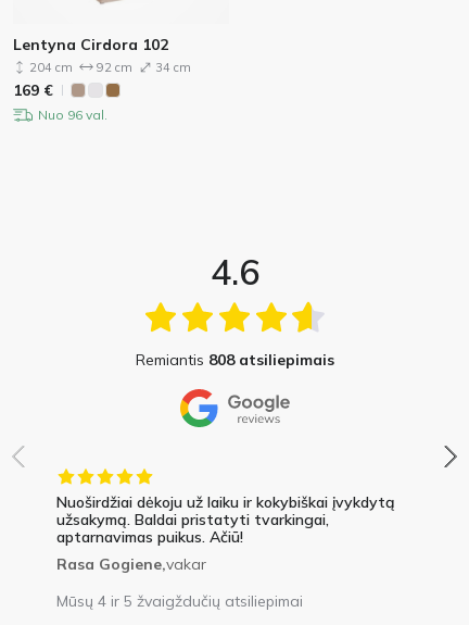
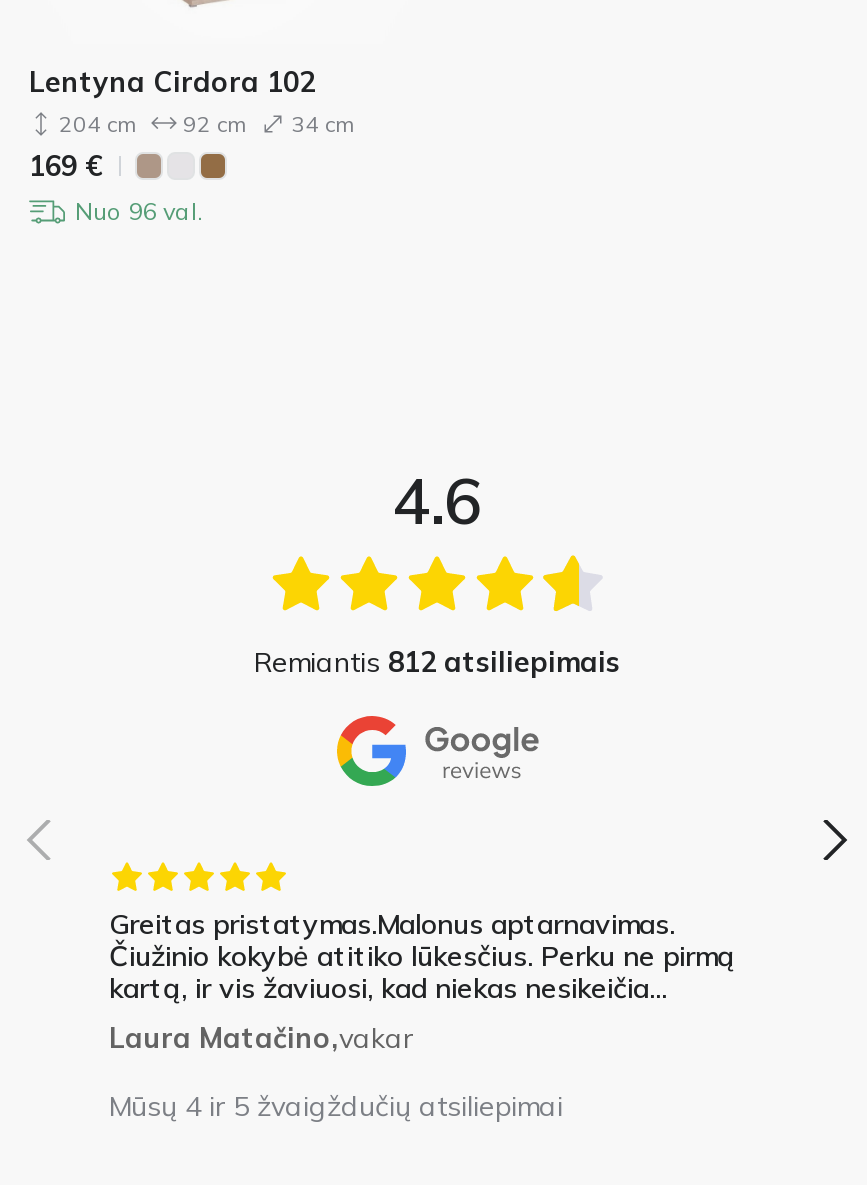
- Remiantis 808 atsiliepimais
+ Remiantis 812 atsiliepimais

- Nuoširdžiai dėkoju už laiku ir kokybiškai įvykdytą
- užsakymą. Baldai pristatyti tvarkingai,
- aptarnavimas puikus. Ačiū!
- Rasa Gogiene,vakar
+ Greitas pristatymas.Malonus aptarnavimas.
+ Čiužinio kokybė atitiko lūkesčius. Perku ne pirmą
+ kartą, ir vis žaviuosi, kad niekas nesikeičia...
+ Laura Matačino,vakar
